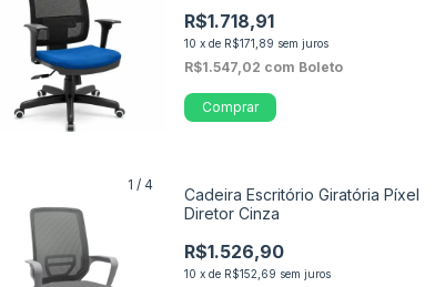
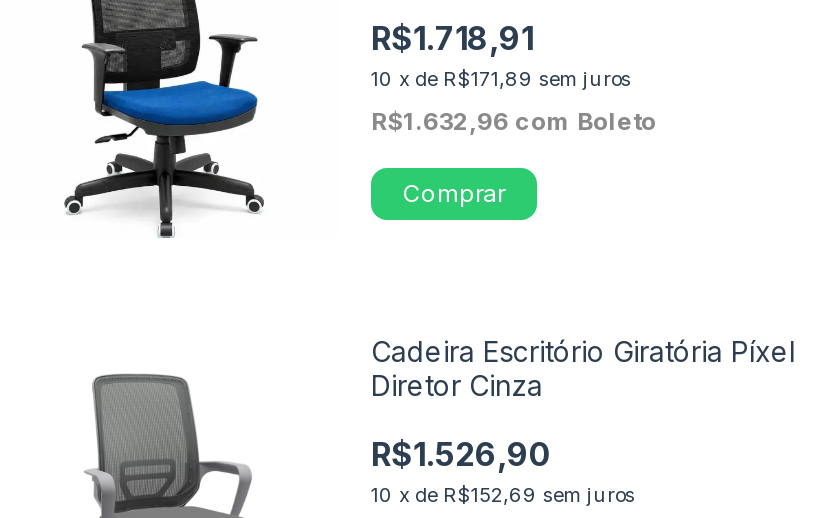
- R$1.547,02 com Boleto
+ R$1.632,96 com Boleto

- 1 / 4
